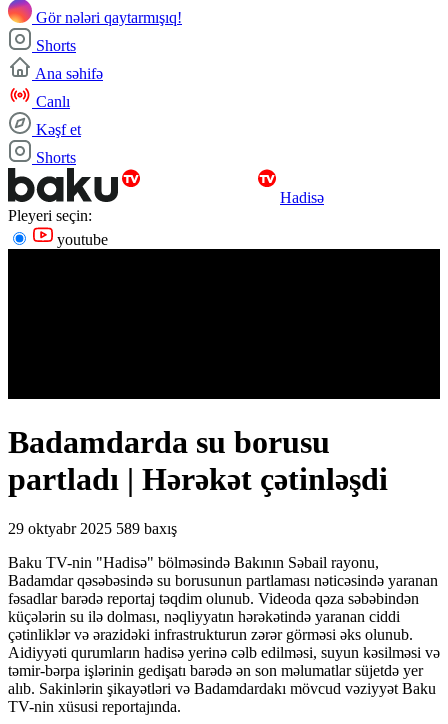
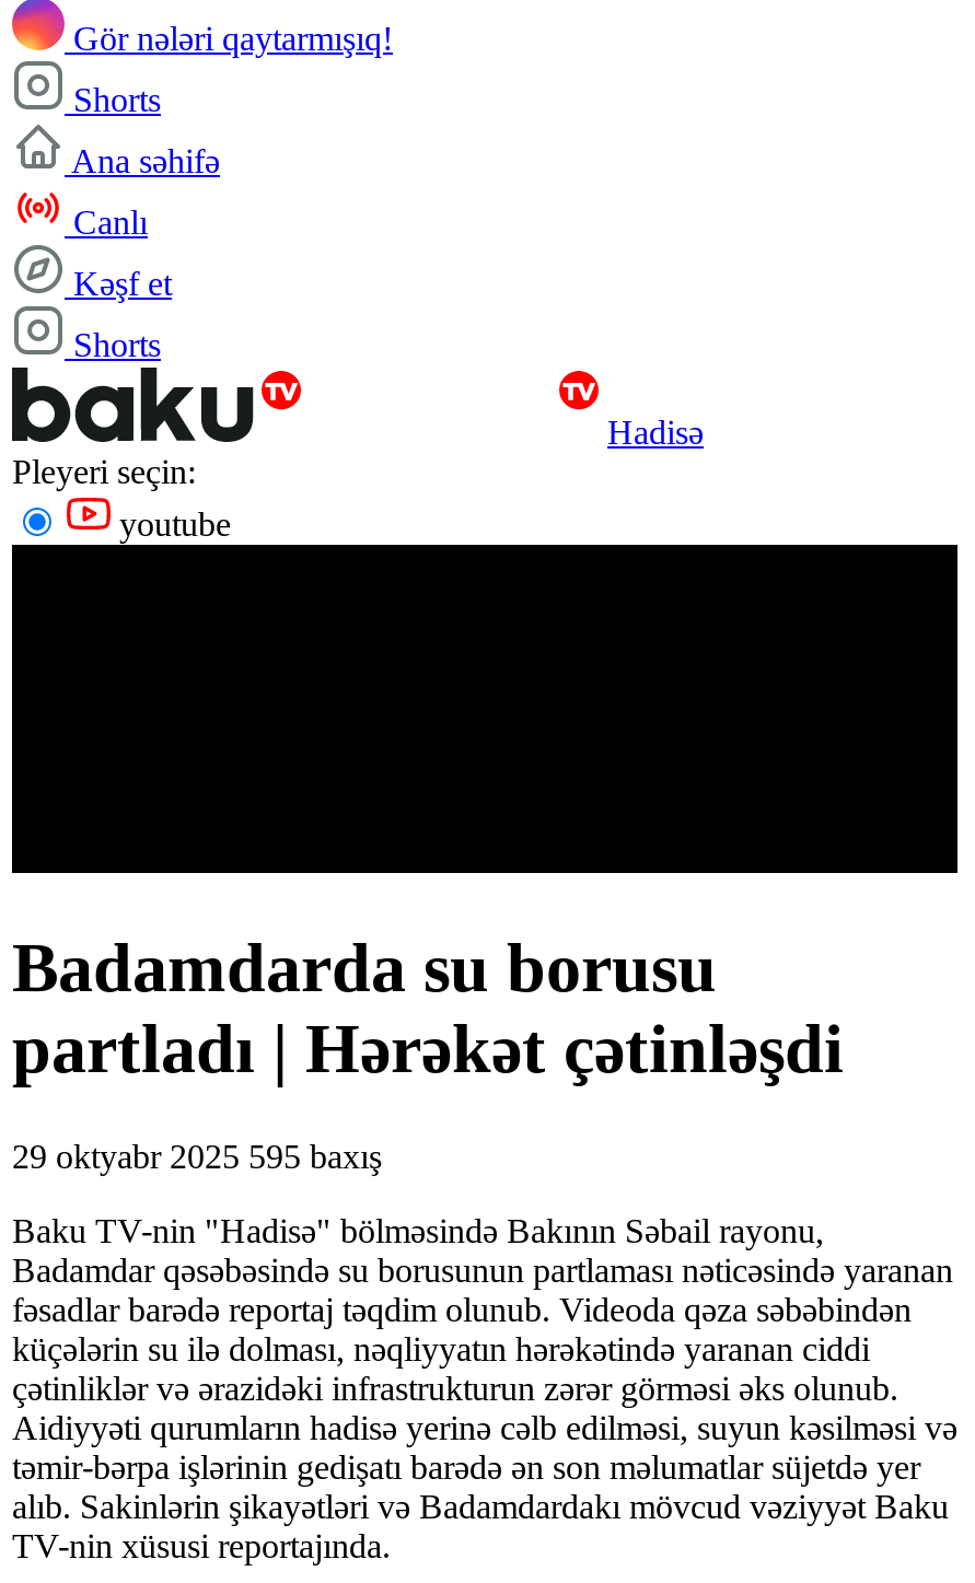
- 29 oktyabr 2025 589 baxış
+ 29 oktyabr 2025 595 baxış
